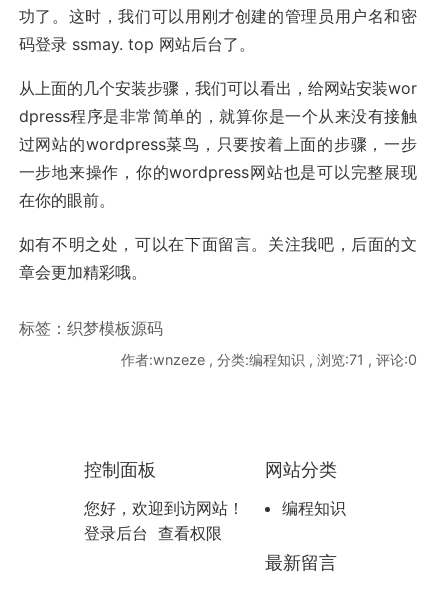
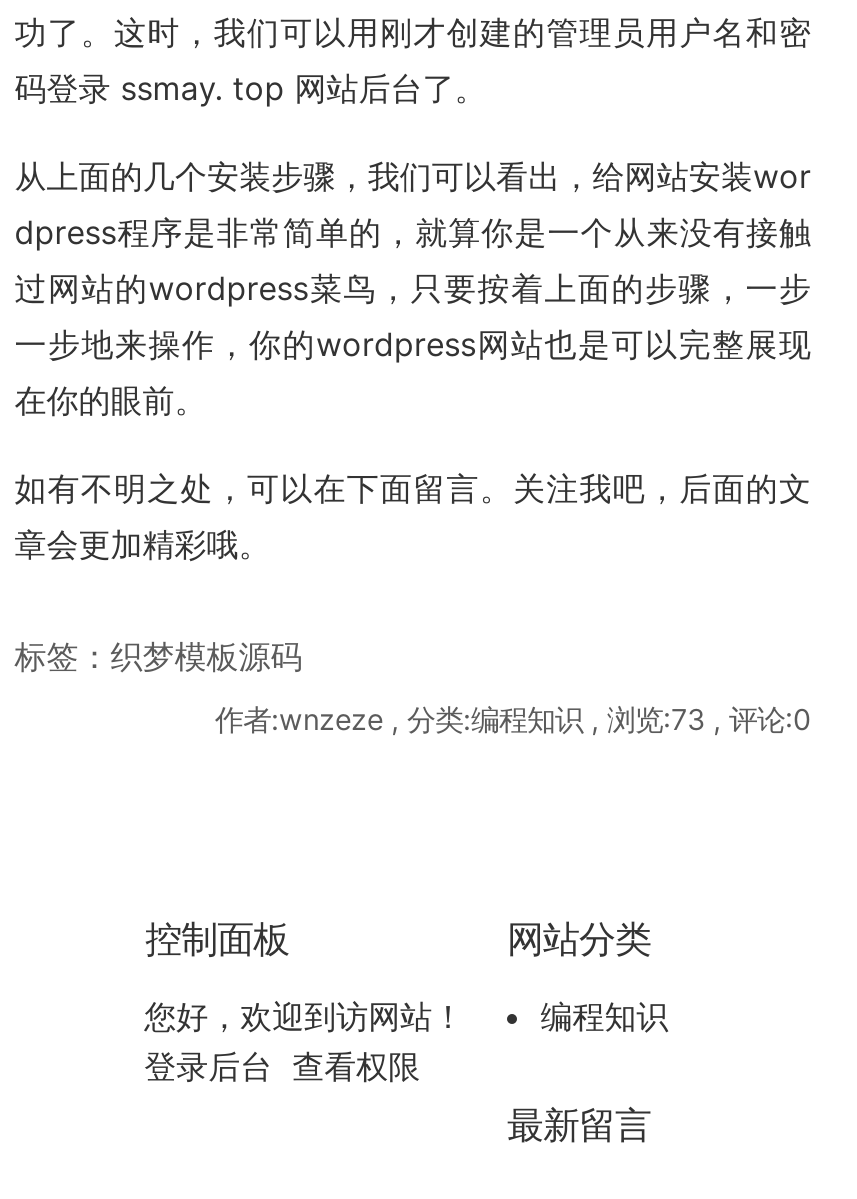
- 作者:wnzeze , 分类:编程知识 , 浏览:71 , 评论:0
+ 作者:wnzeze , 分类:编程知识 , 浏览:73 , 评论:0
